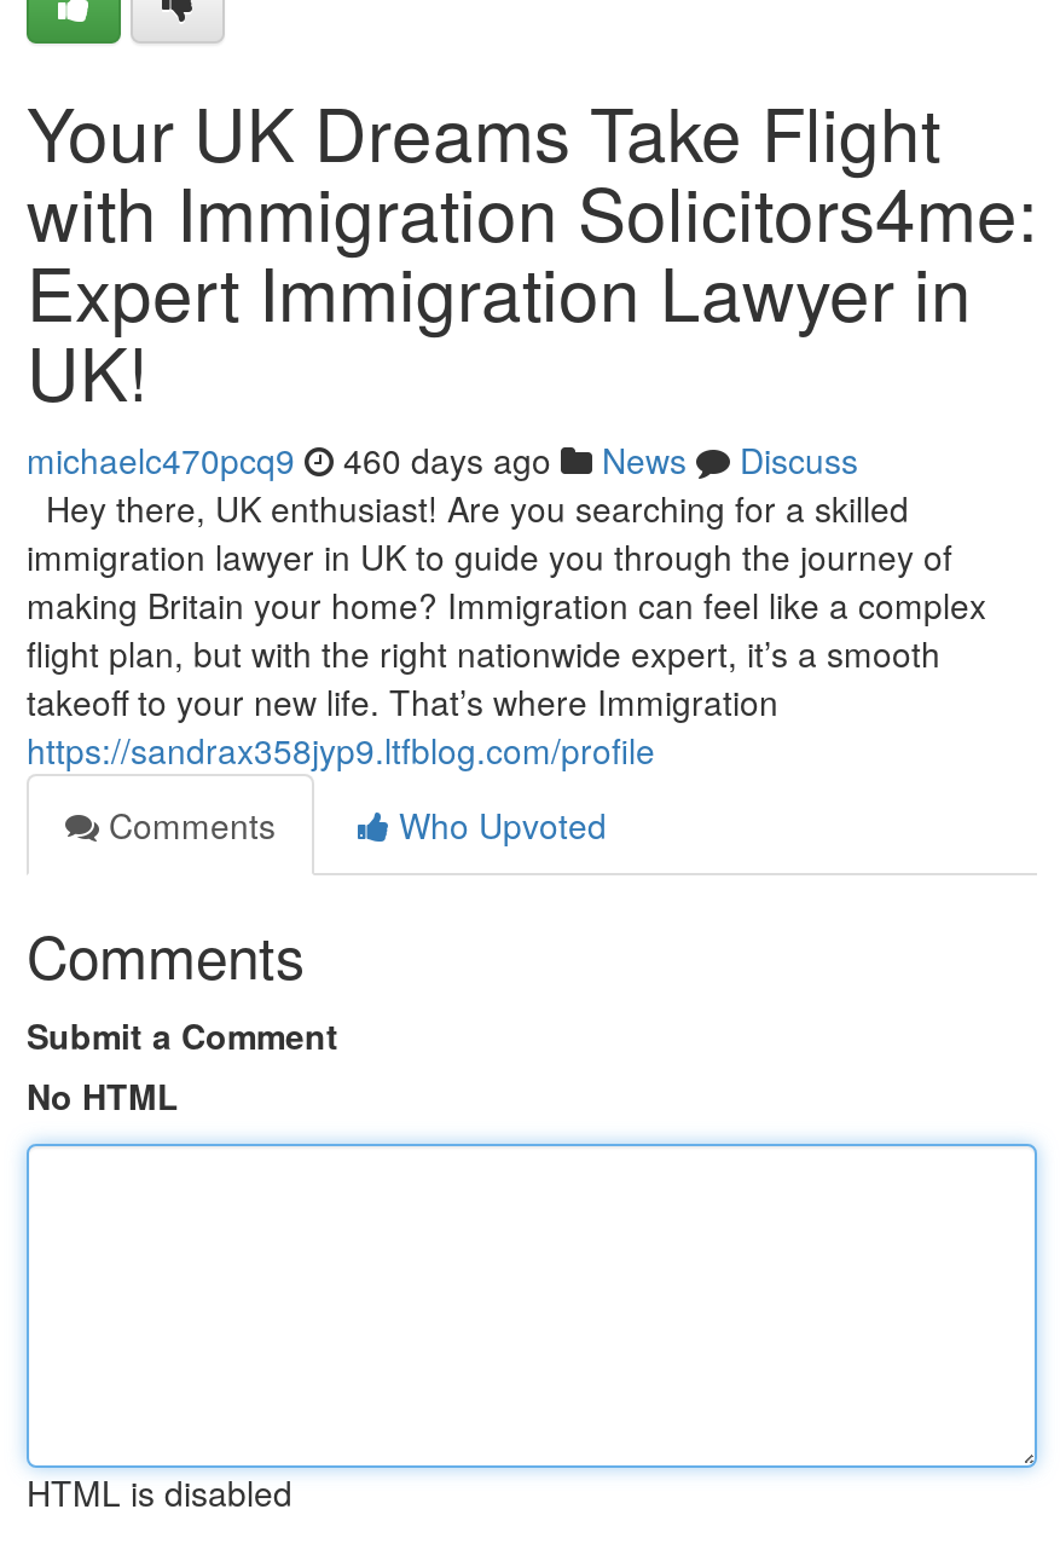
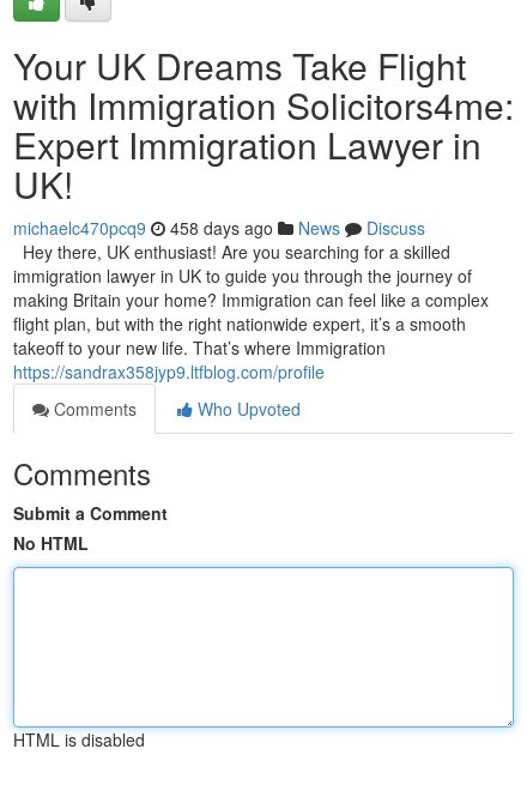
- michaelc470pcq9 460 days ago News Discuss
+ michaelc470pcq9 458 days ago News Discuss
